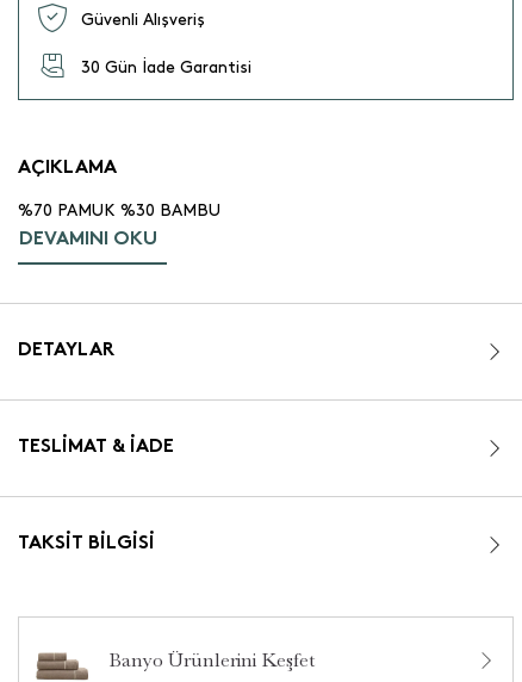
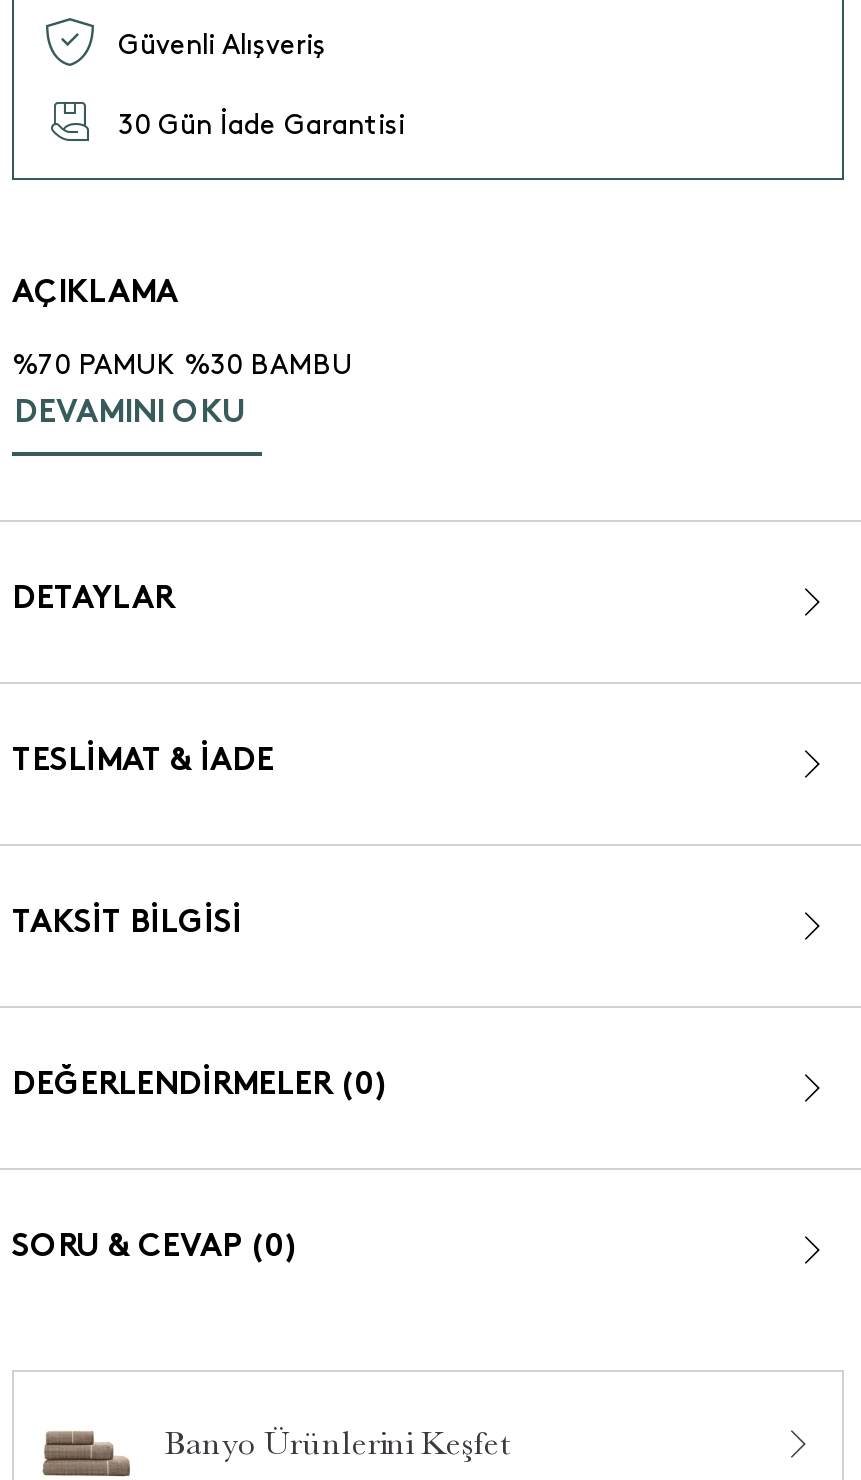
+ DEĞERLENDİRMELER (0)

+ SORU & CEVAP (0)
